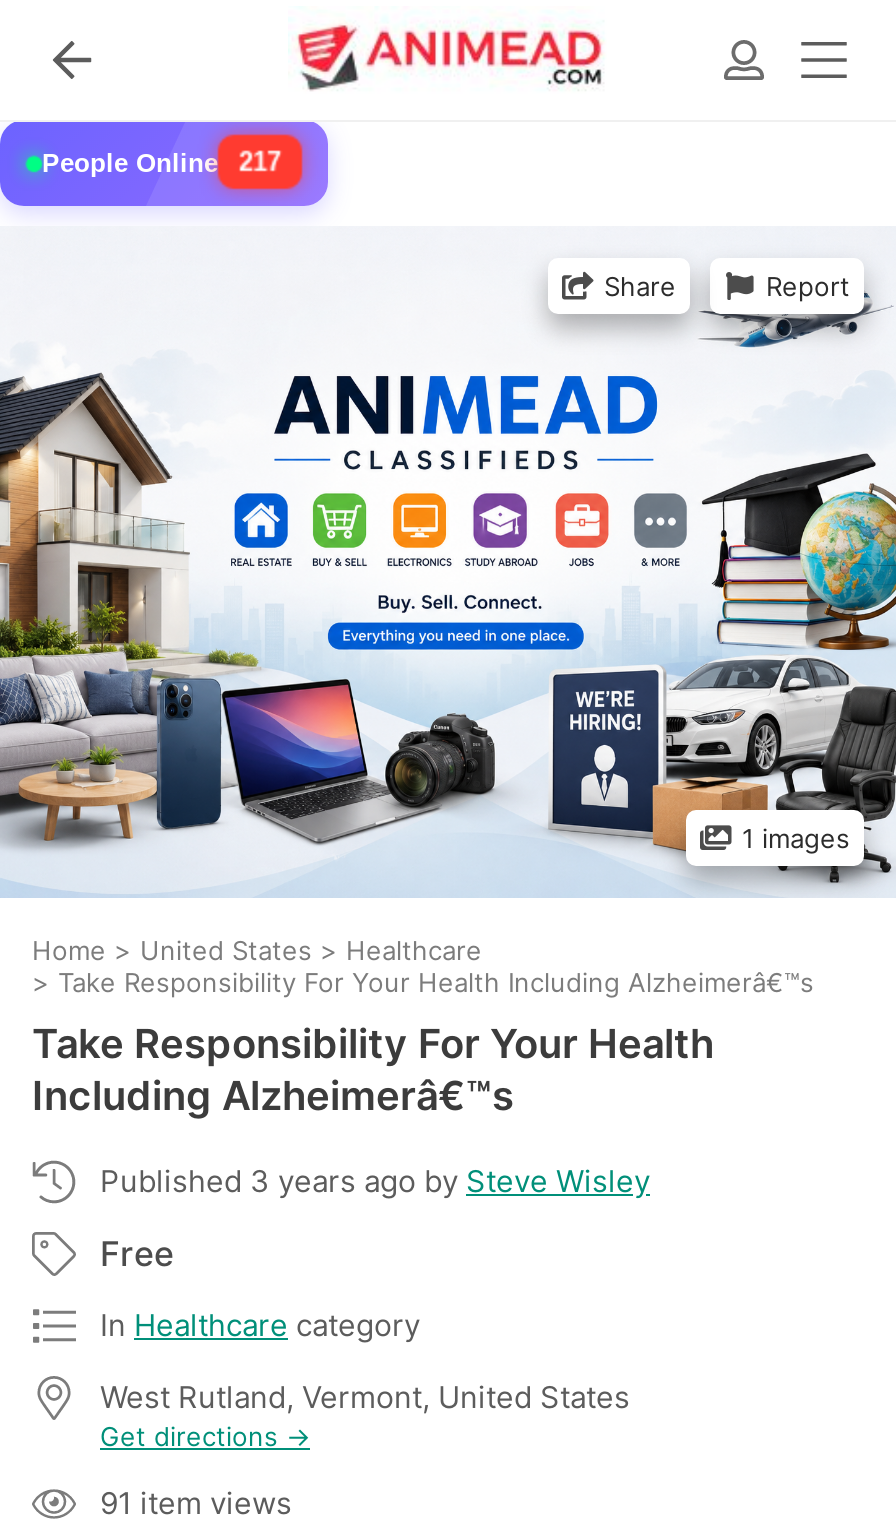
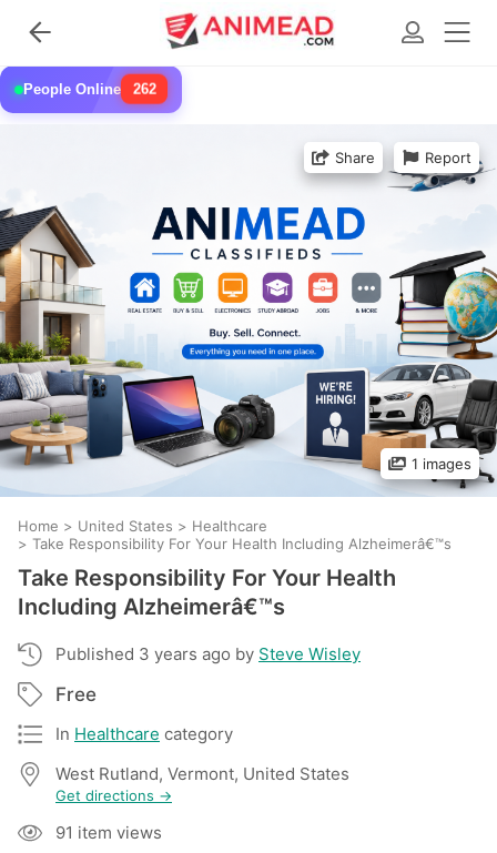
- People Online 217
+ People Online 262
